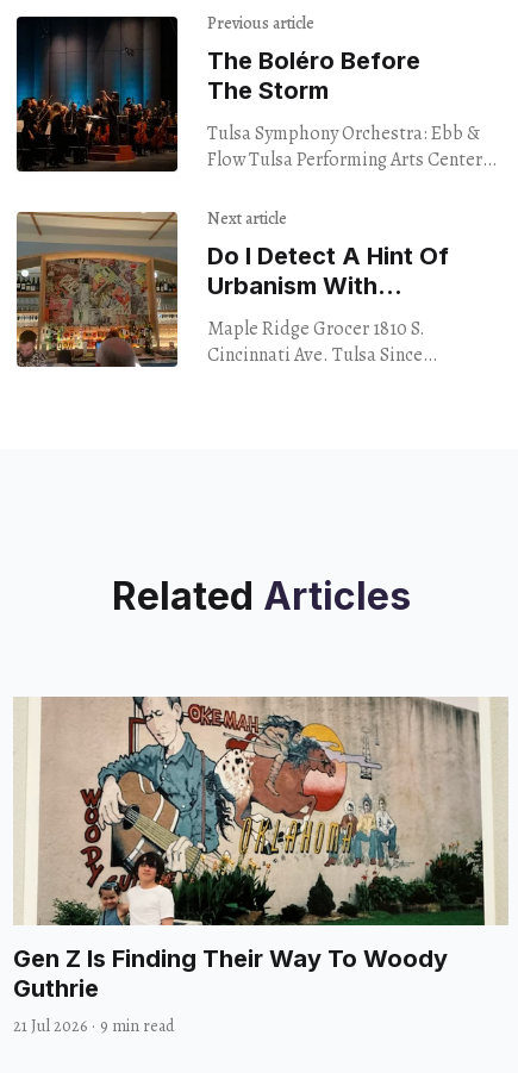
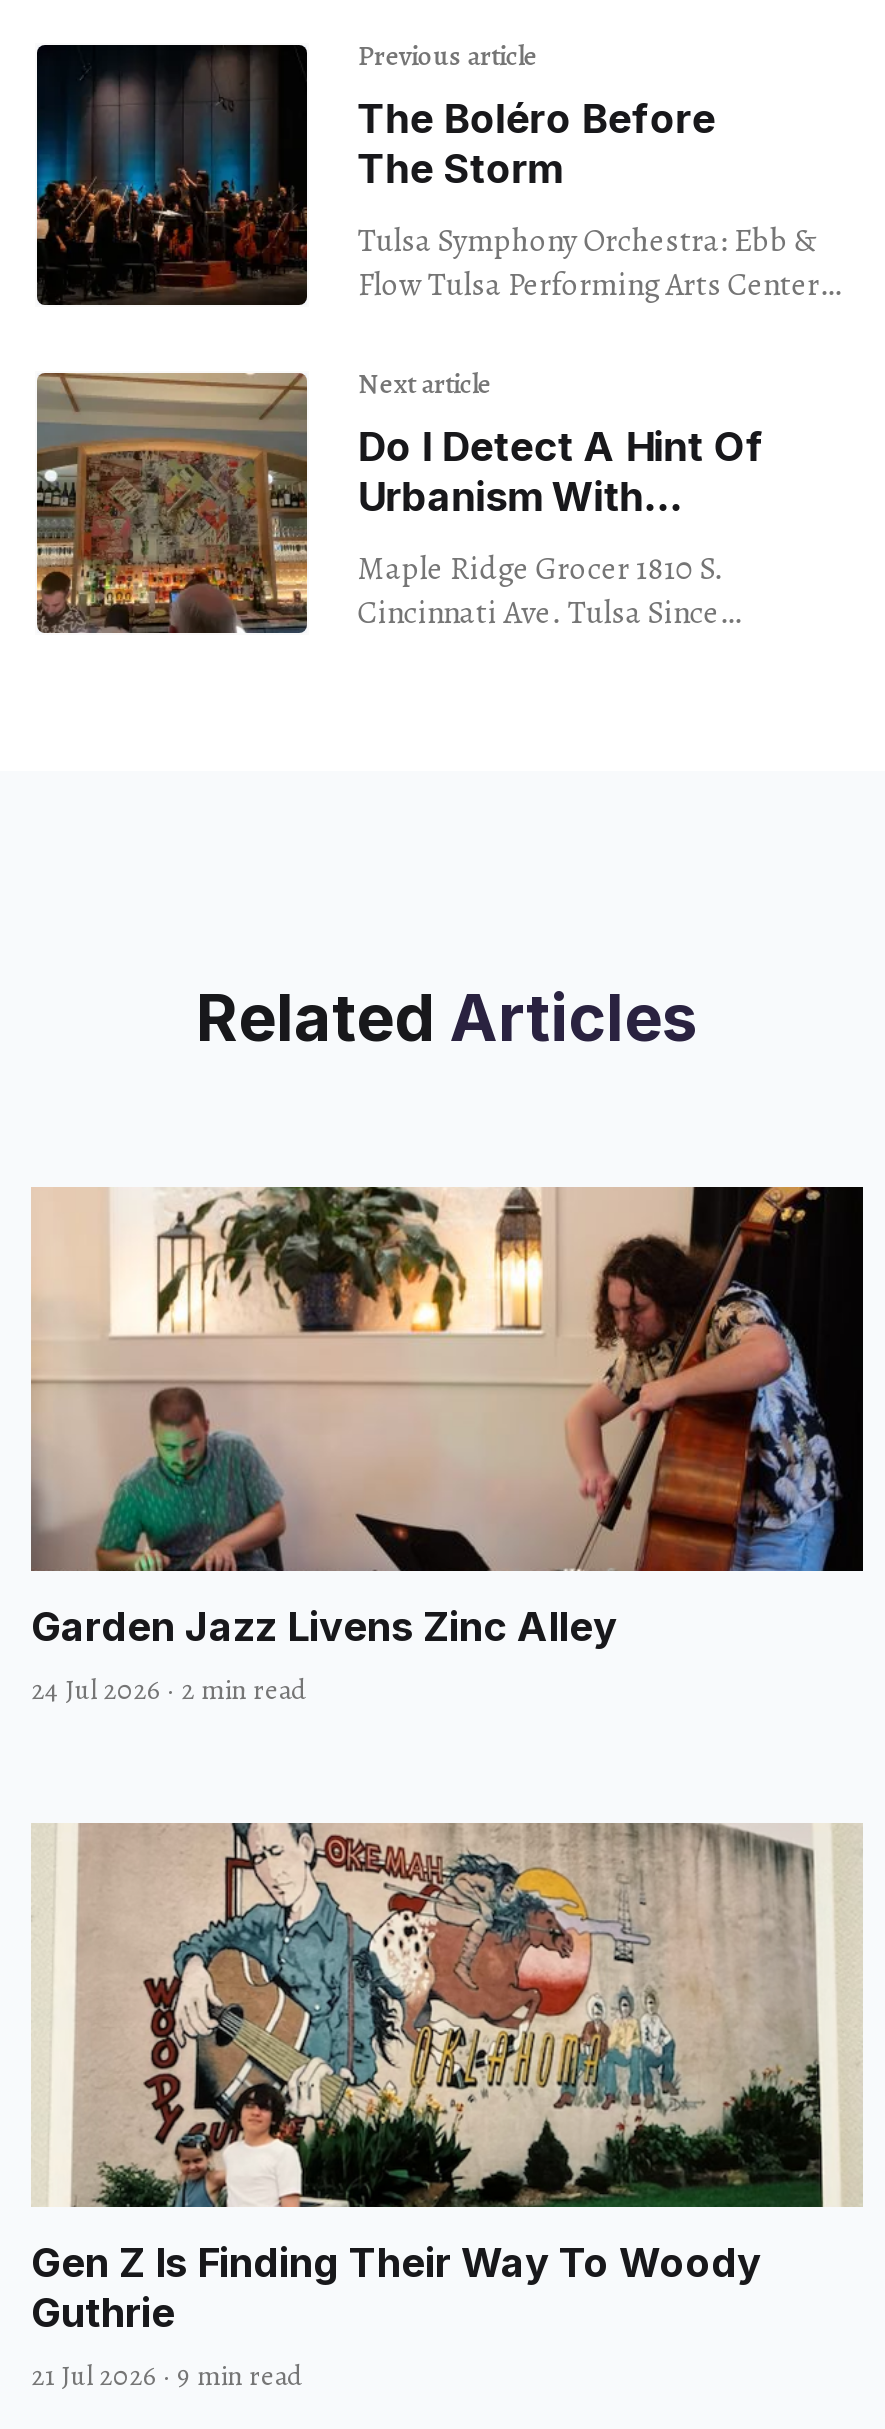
+ [image]
+ Garden Jazz Livens Zinc Alley
+ 24 Jul 2026 · 2 min read
